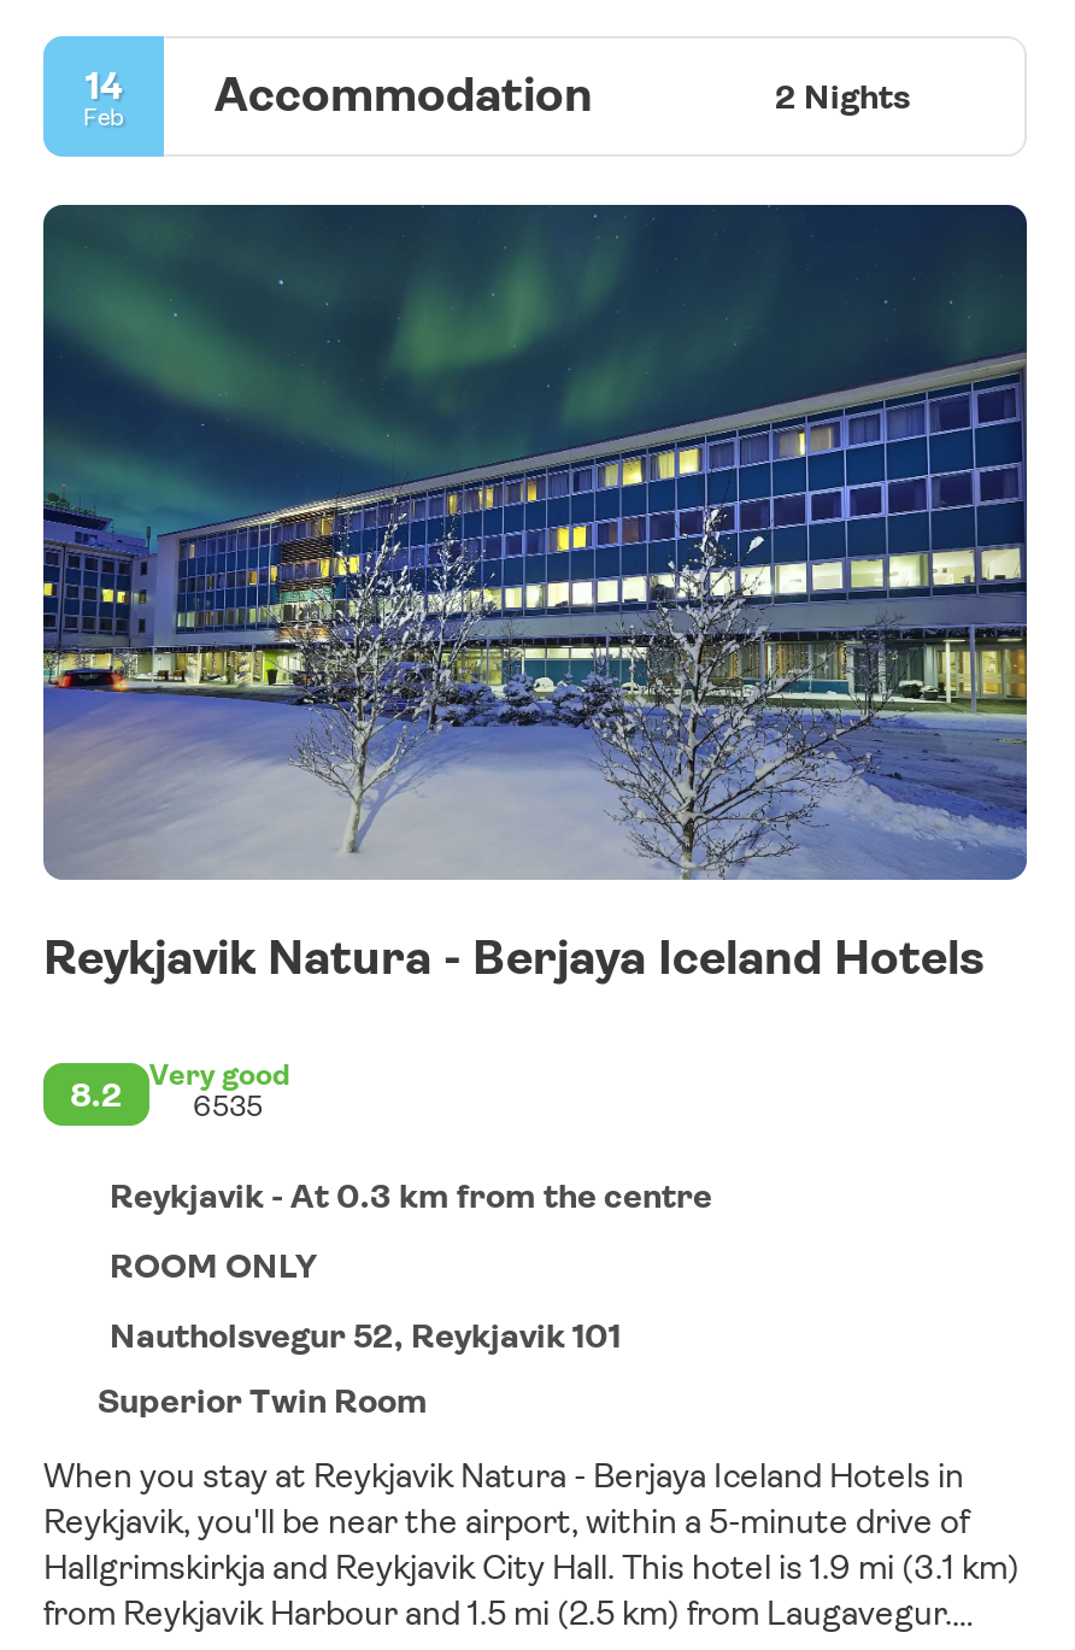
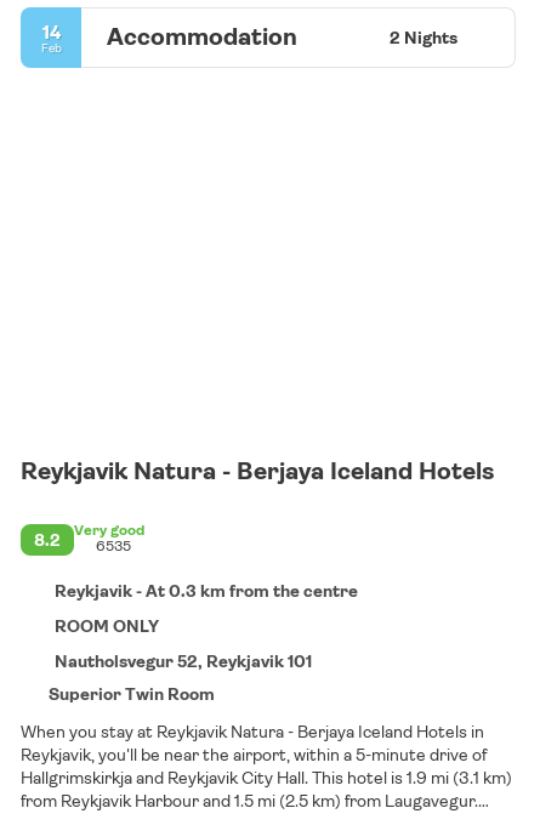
- [image]
